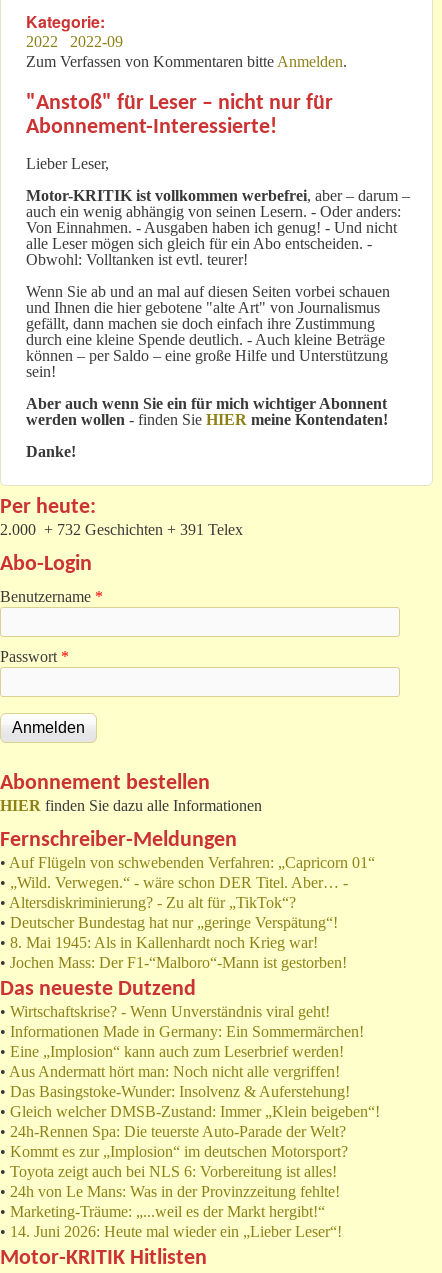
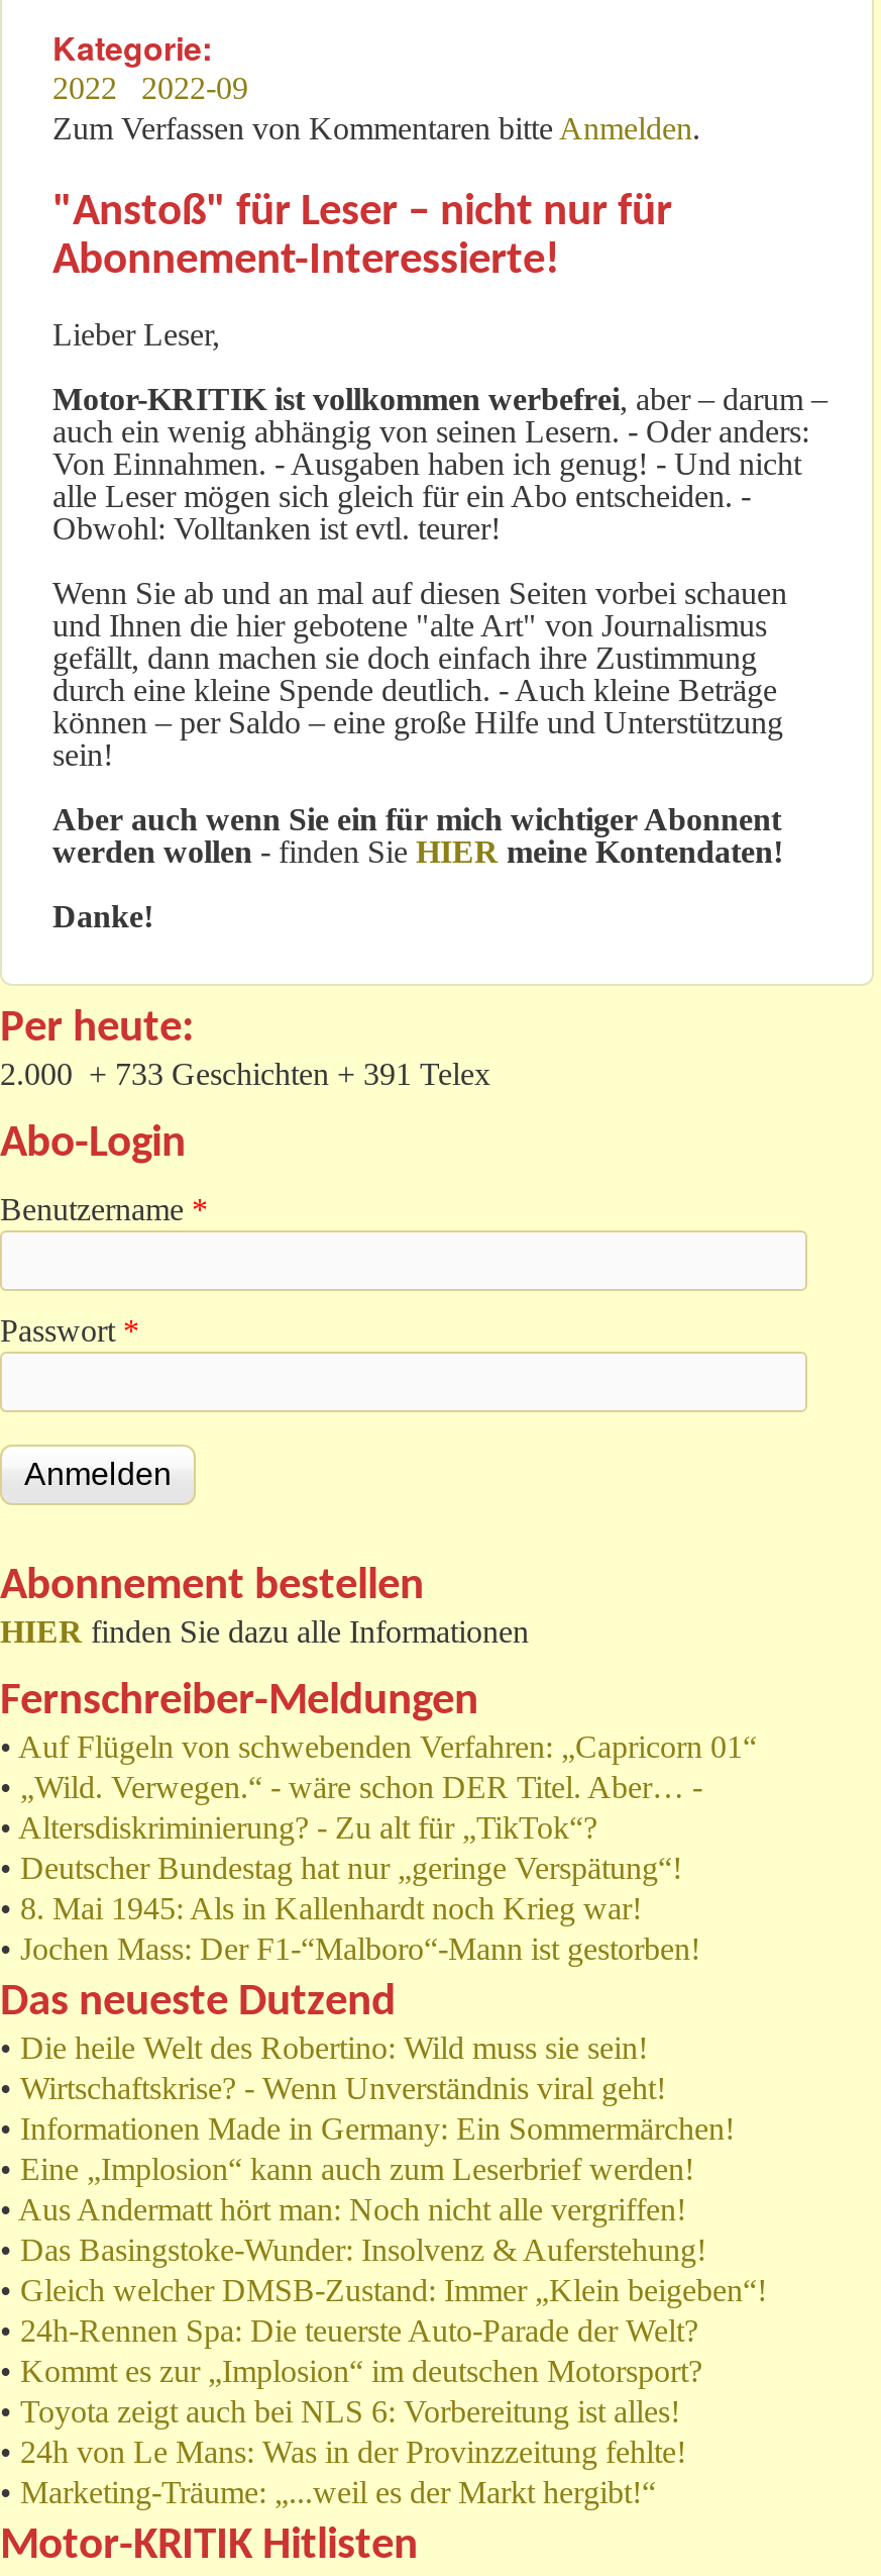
- 2.000 + 732 Geschichten + 391 Telex
+ 2.000 + 733 Geschichten + 391 Telex

+ • Die heile Welt des Robertino: Wild muss sie sein!

moved down: • Wirtschaftskrise? - Wenn Unverständnis viral geht! | • Informationen Made in Germany: Ein Sommermärchen! | • Eine „Implosion“ kann auch zum Leserbrief werden! | ... | • 24h von Le Mans: Was in der Provinzzeitung fehlte! | • Marketing-Träume: „...weil es der Markt hergibt!“

- • 14. Juni 2026: Heute mal wieder ein „Lieber Leser“!
